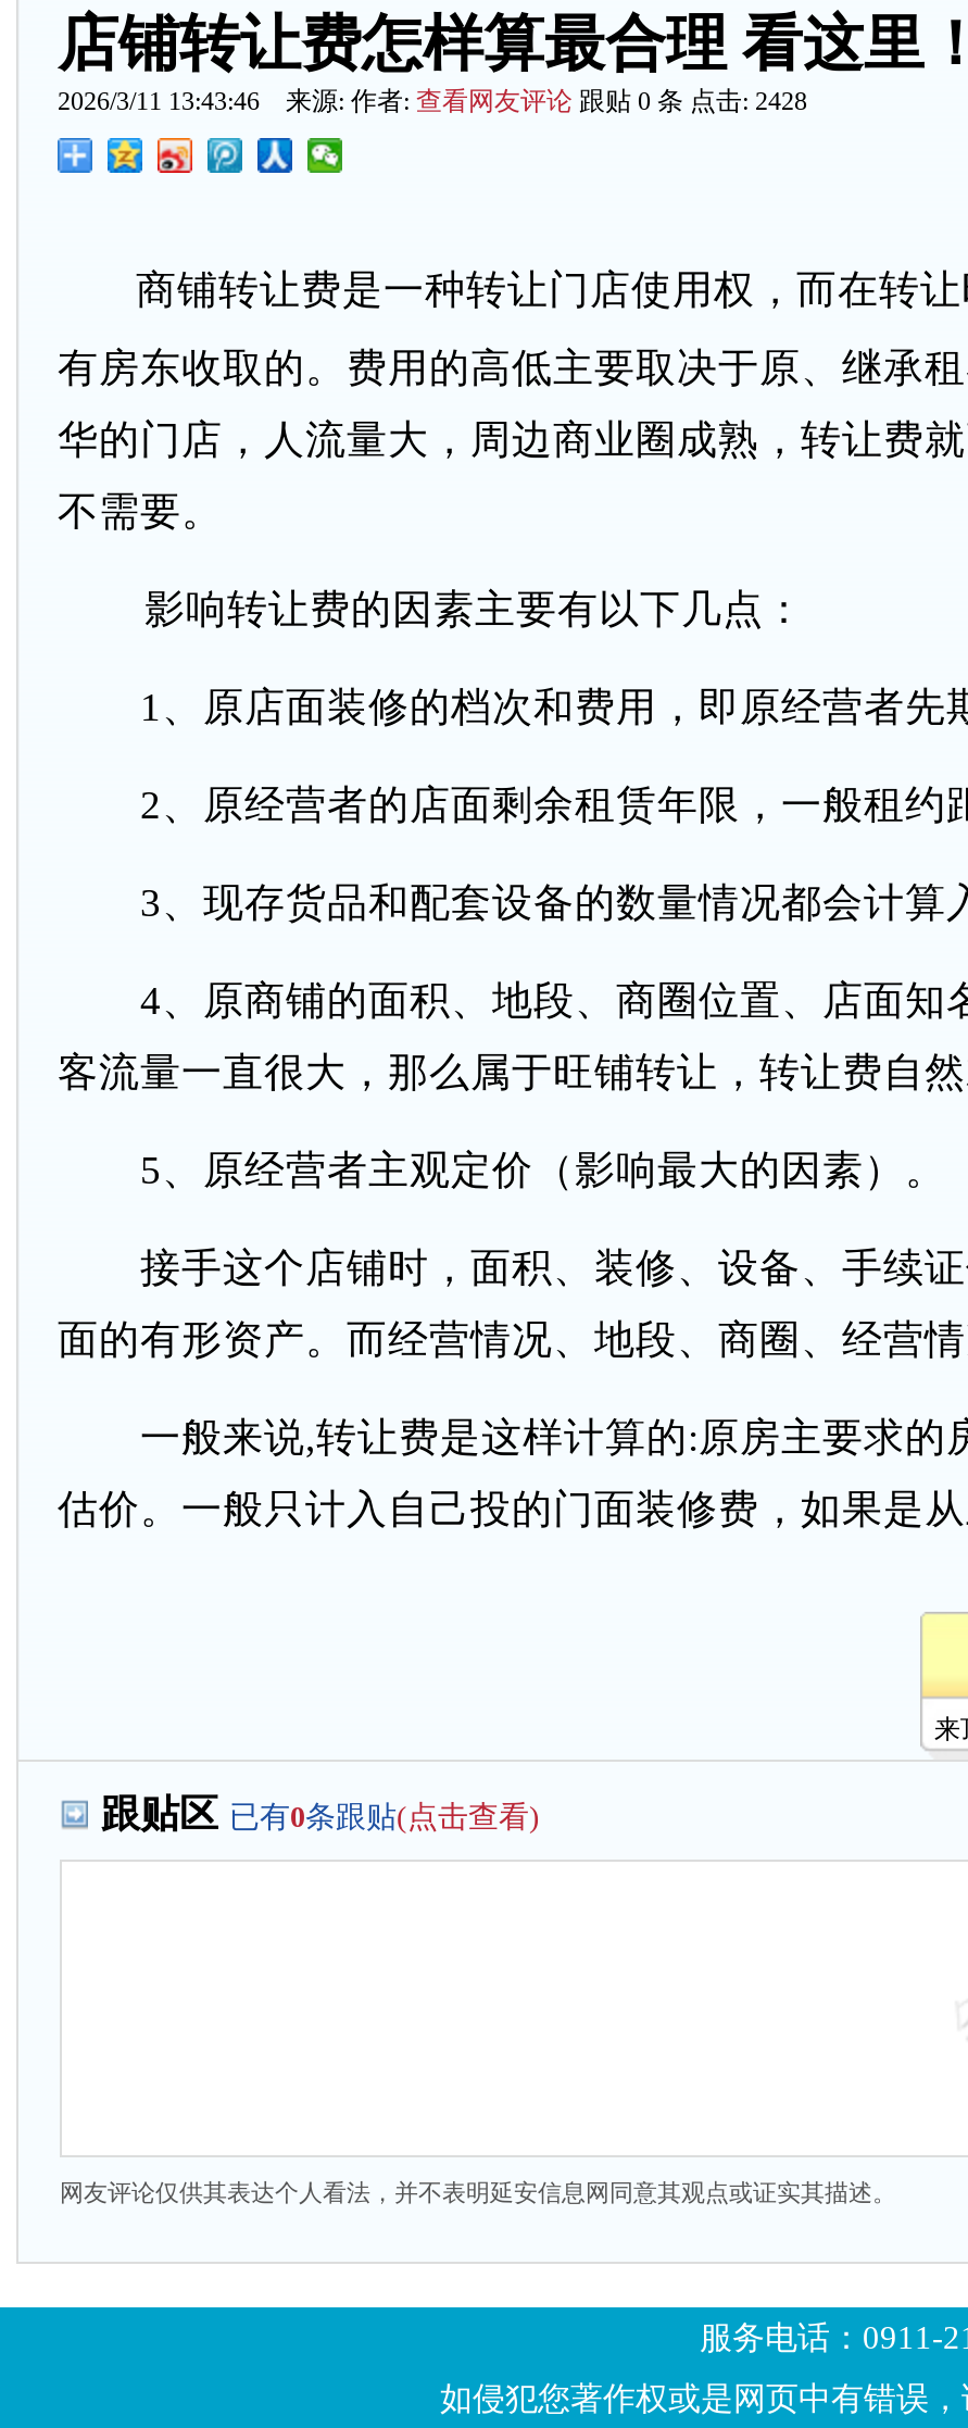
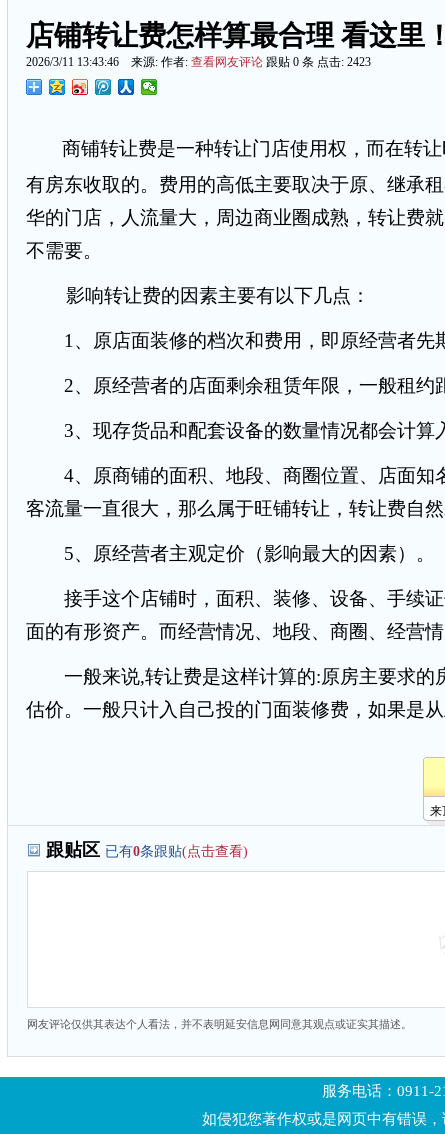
- 2026/3/11 13:43:46 来源: 作者:查看网友评论跟贴0条 点击: 2428
+ 2026/3/11 13:43:46 来源: 作者:查看网友评论跟贴0条 点击: 2423
